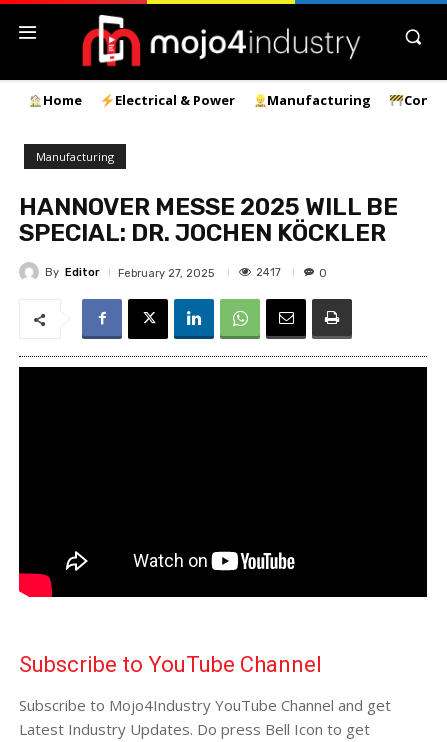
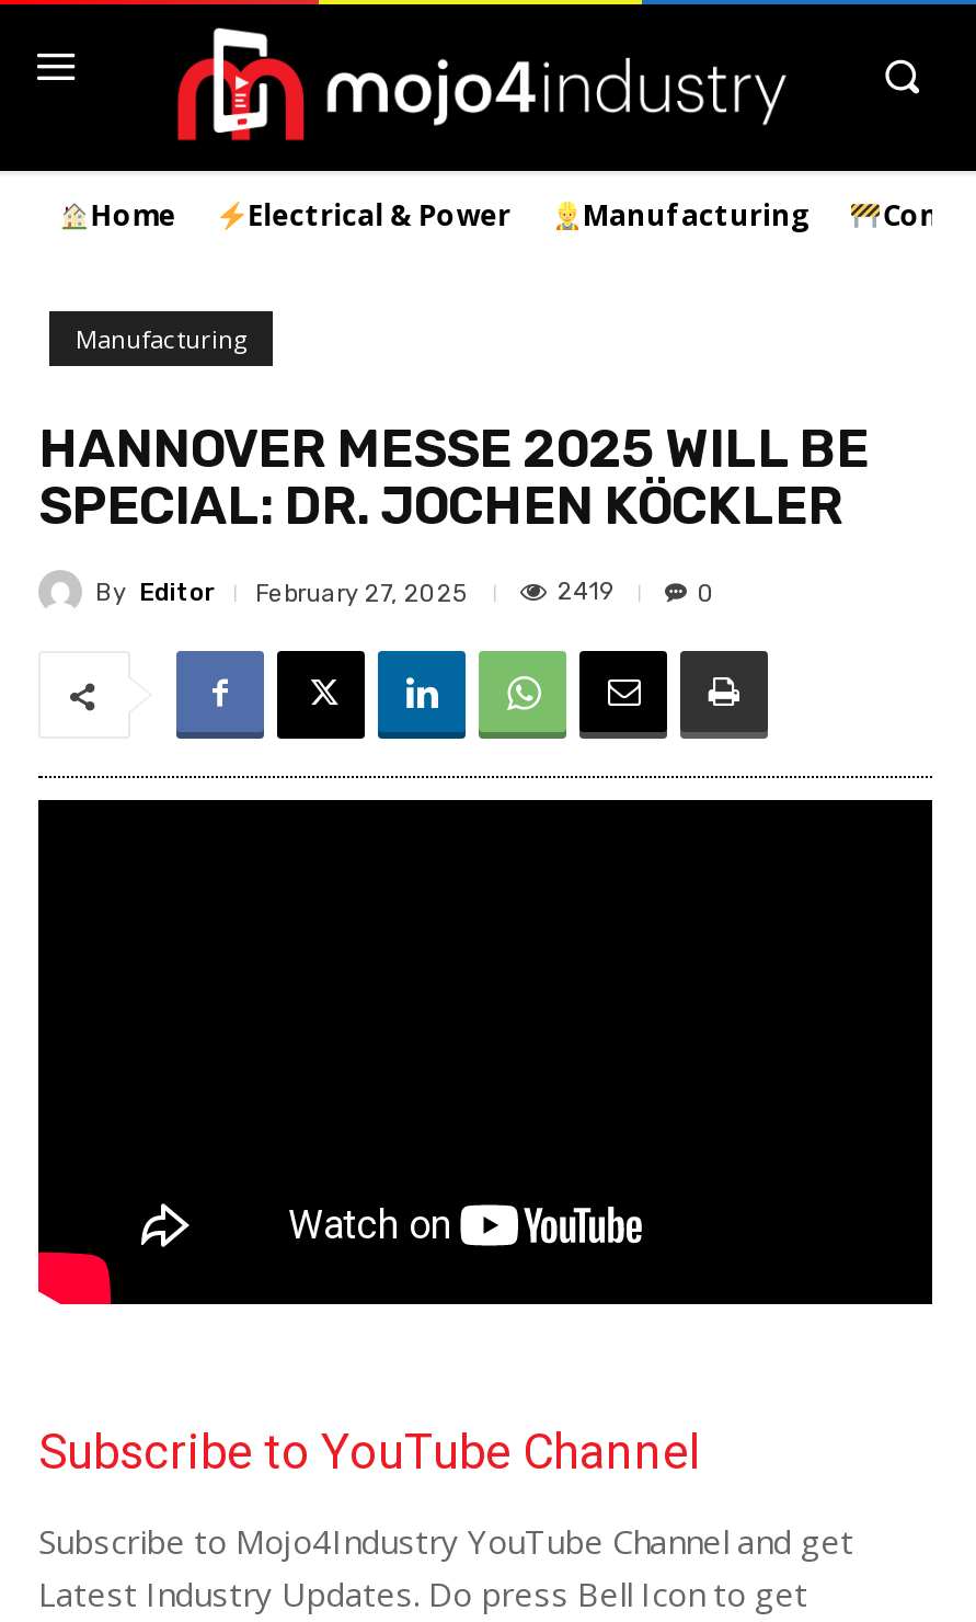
- 2417
+ 2419
